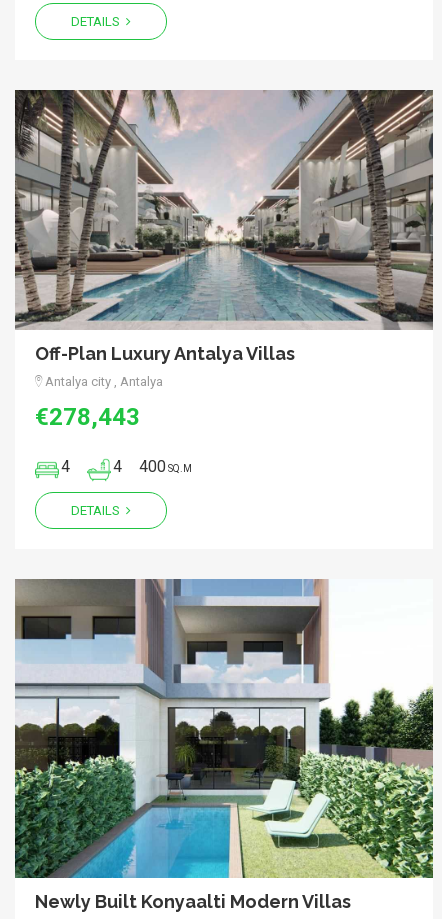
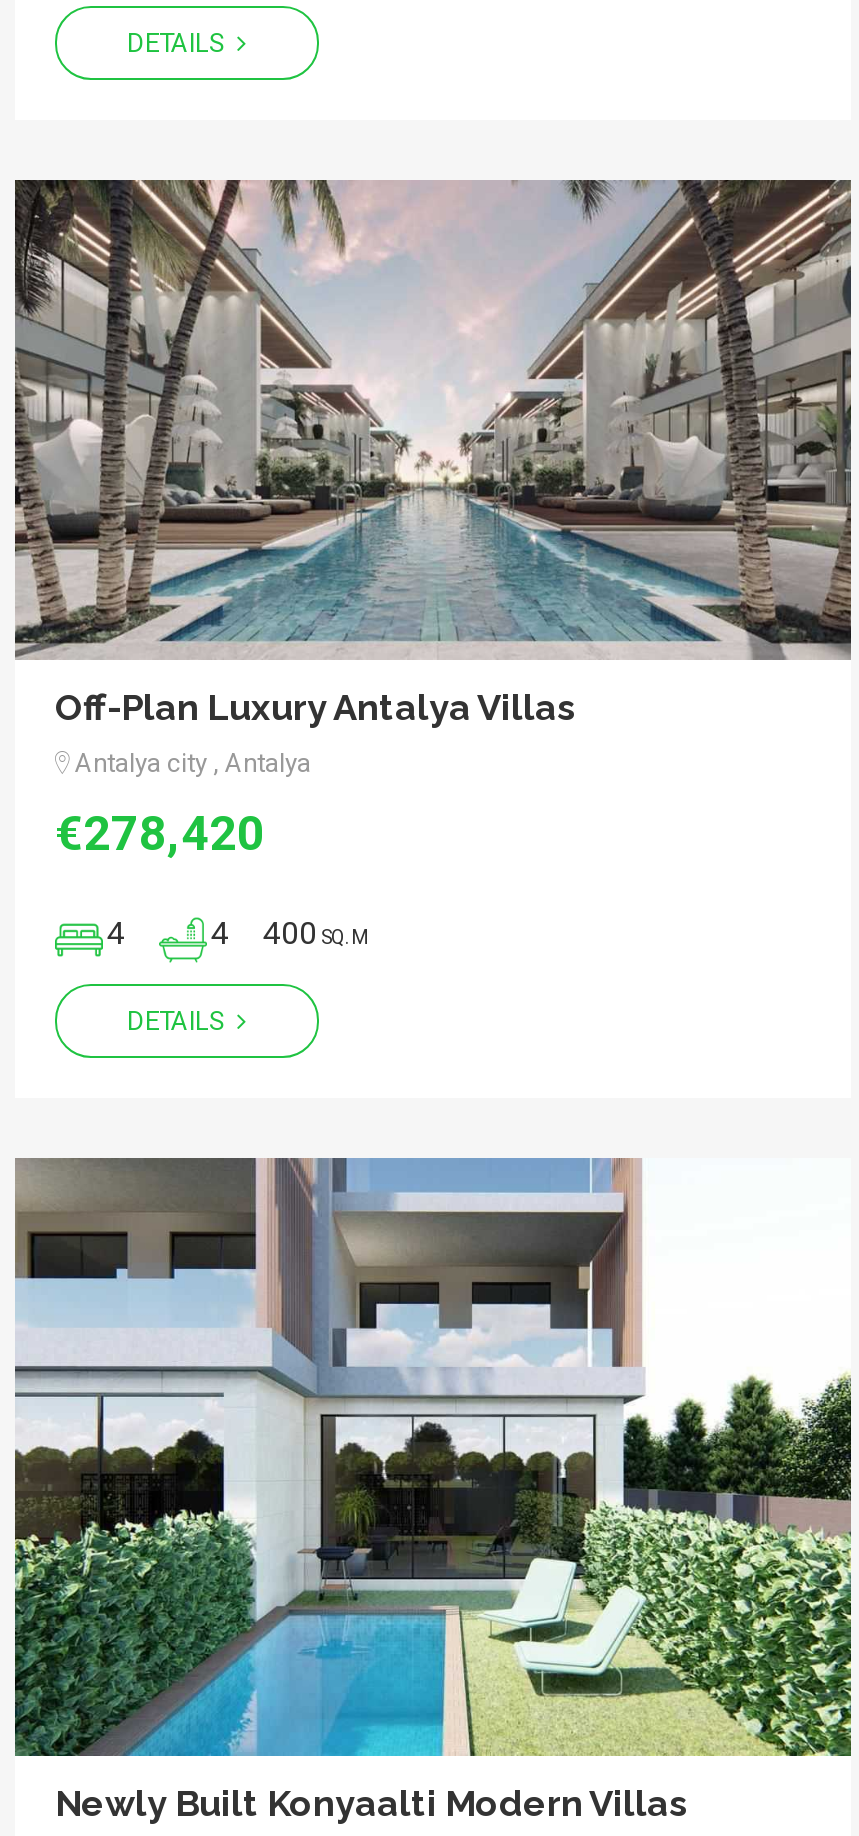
- €278,443
+ €278,420
